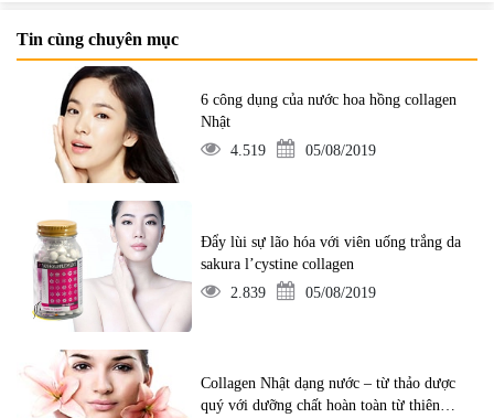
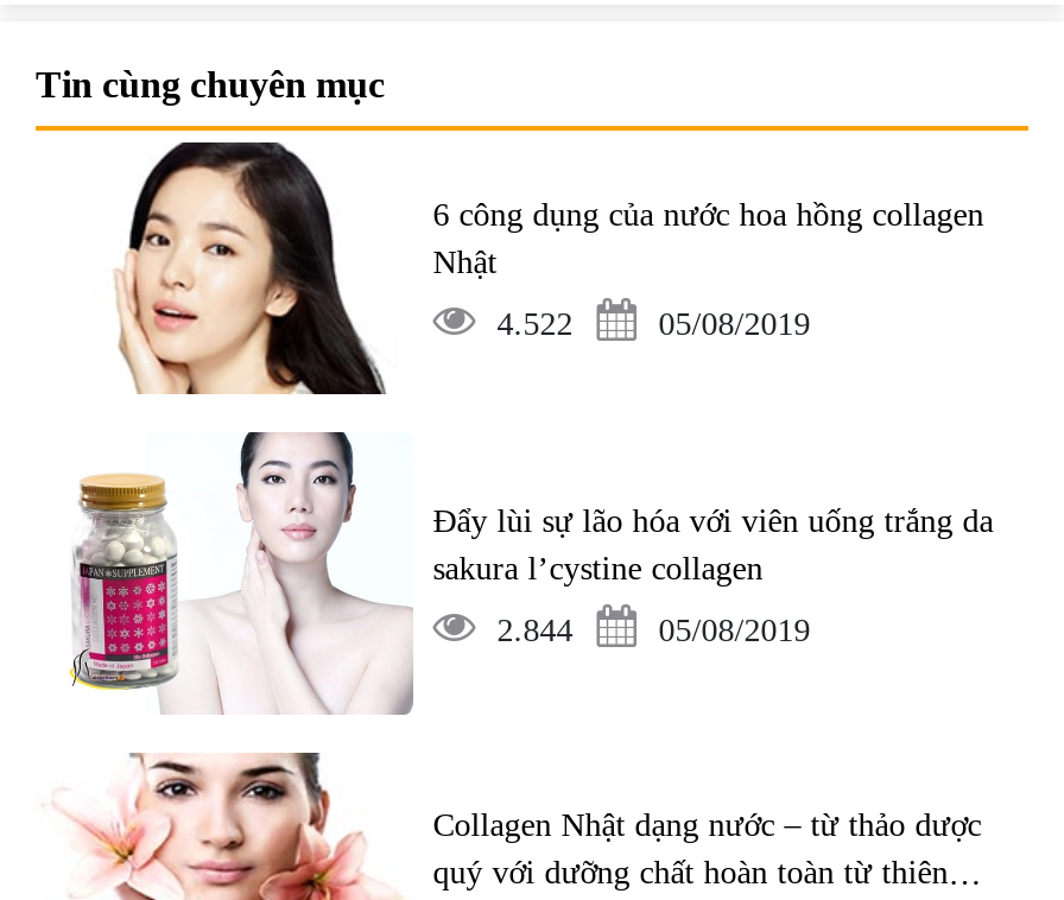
- 4.519
+ 4.522

- 2.839
+ 2.844
